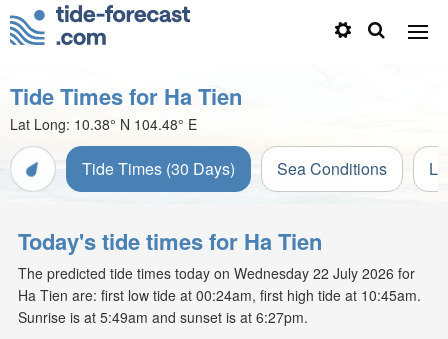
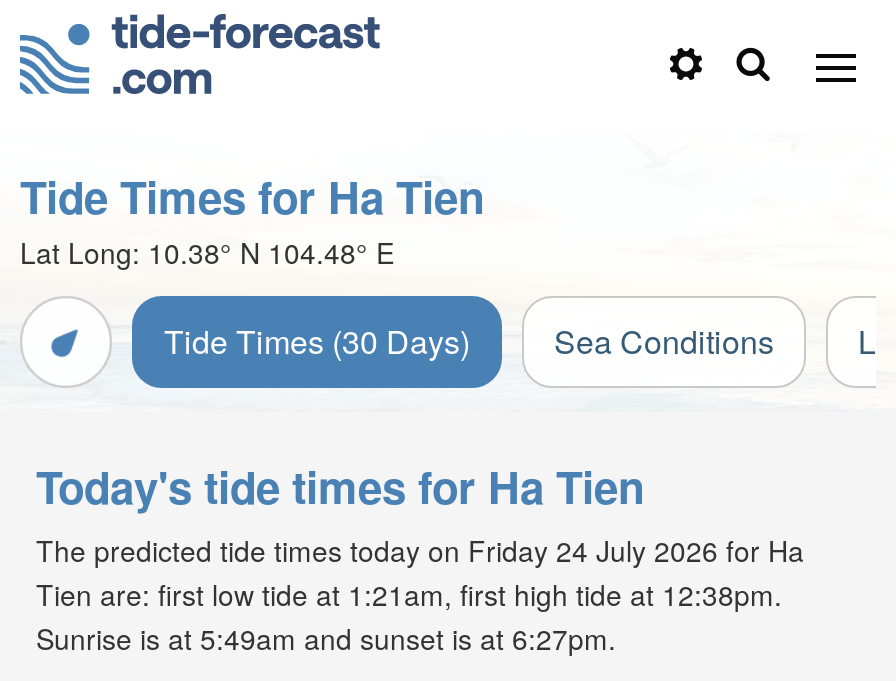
- The predicted tide times today on Wednesday 22 July 2026 for
- Ha Tien are: first low tide at 00:24am, first high tide at 10:45am.
+ The predicted tide times today on Friday 24 July 2026 for Ha
+ Tien are: first low tide at 1:21am, first high tide at 12:38pm.
